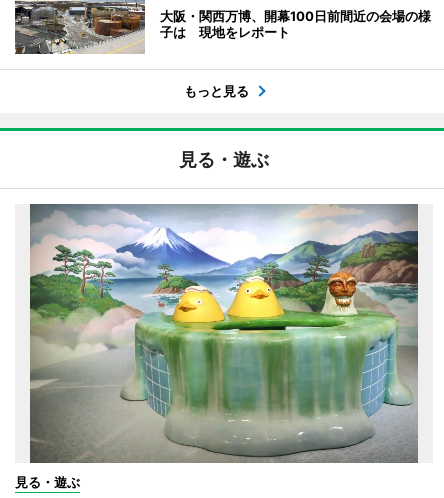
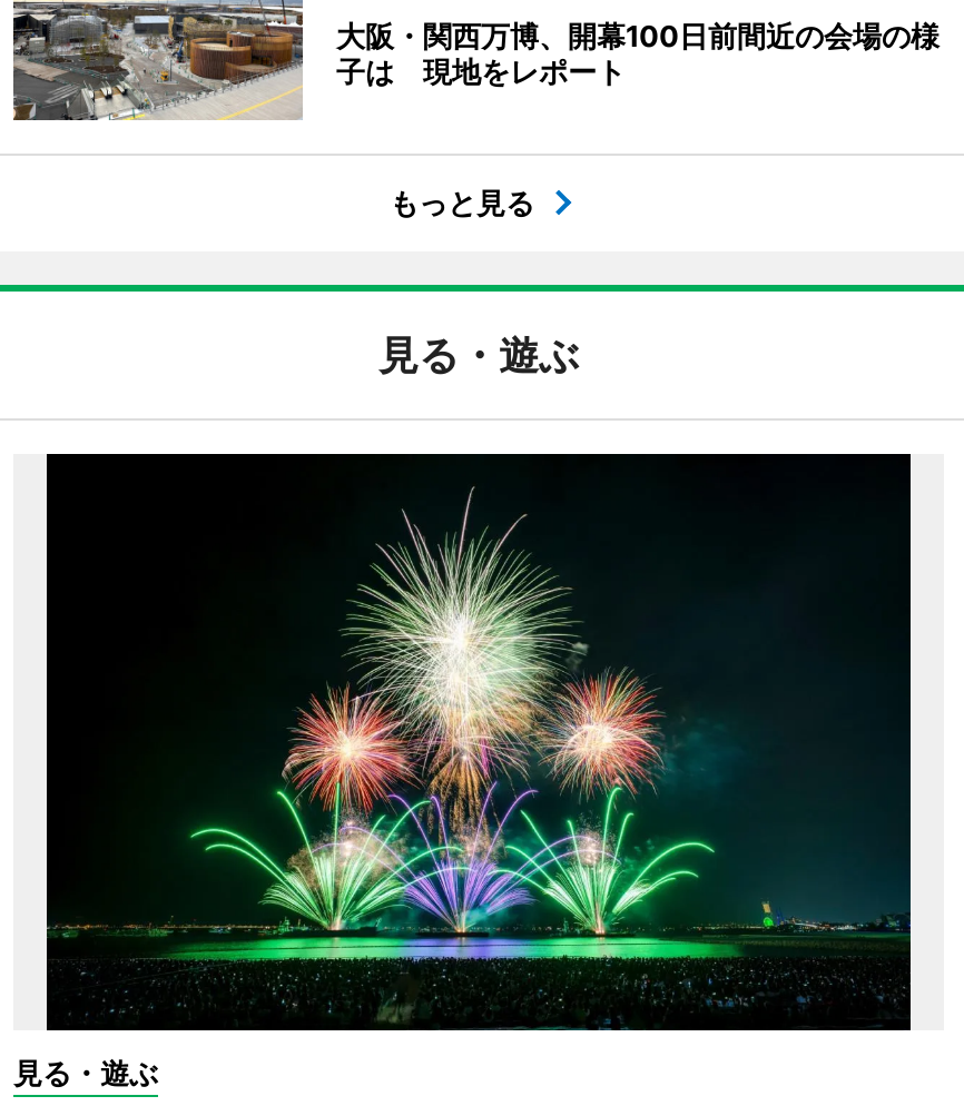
- [image]
+ [image]
